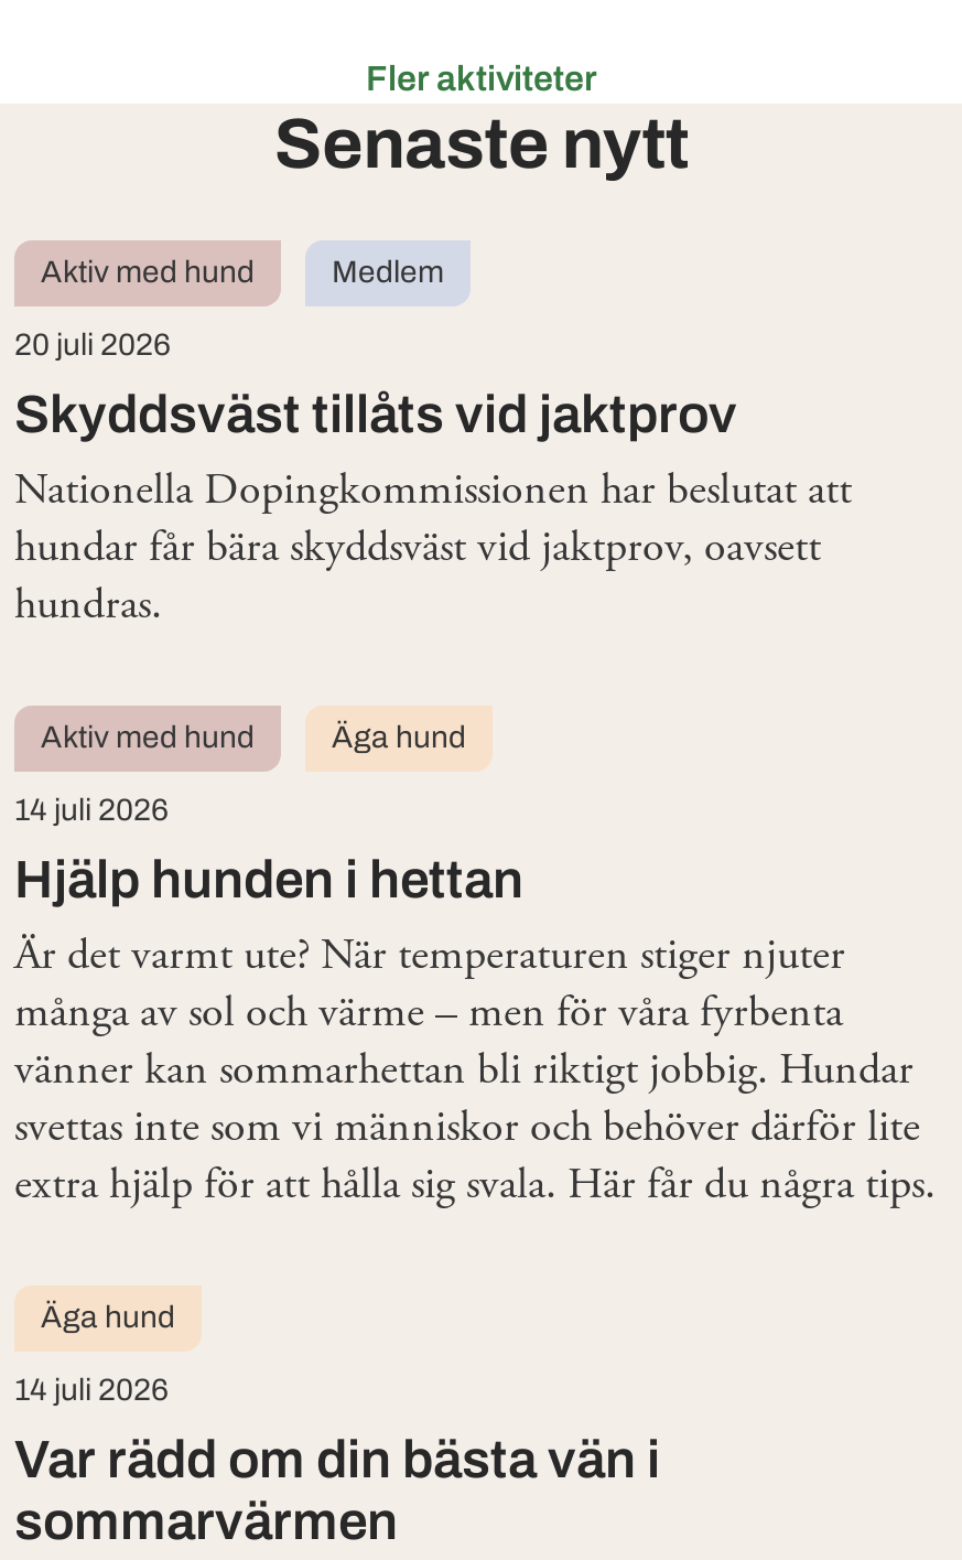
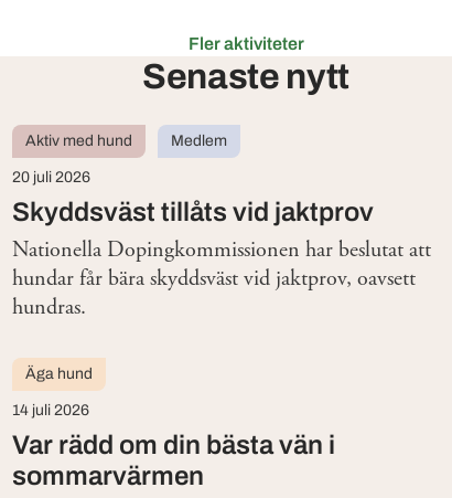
- Aktiv med hund
- Äga hund
- 14 juli 2026
- Är det varmt ute? När temperaturen stiger njuter
- många av sol och värme – men för våra fyrbenta
- vänner kan sommarhettan bli riktigt jobbig. Hundar
- svettas inte som vi människor och behöver därför lite
- extra hjälp för att hålla sig svala. Här får du några tips.

- Hjälp hunden i hettan
